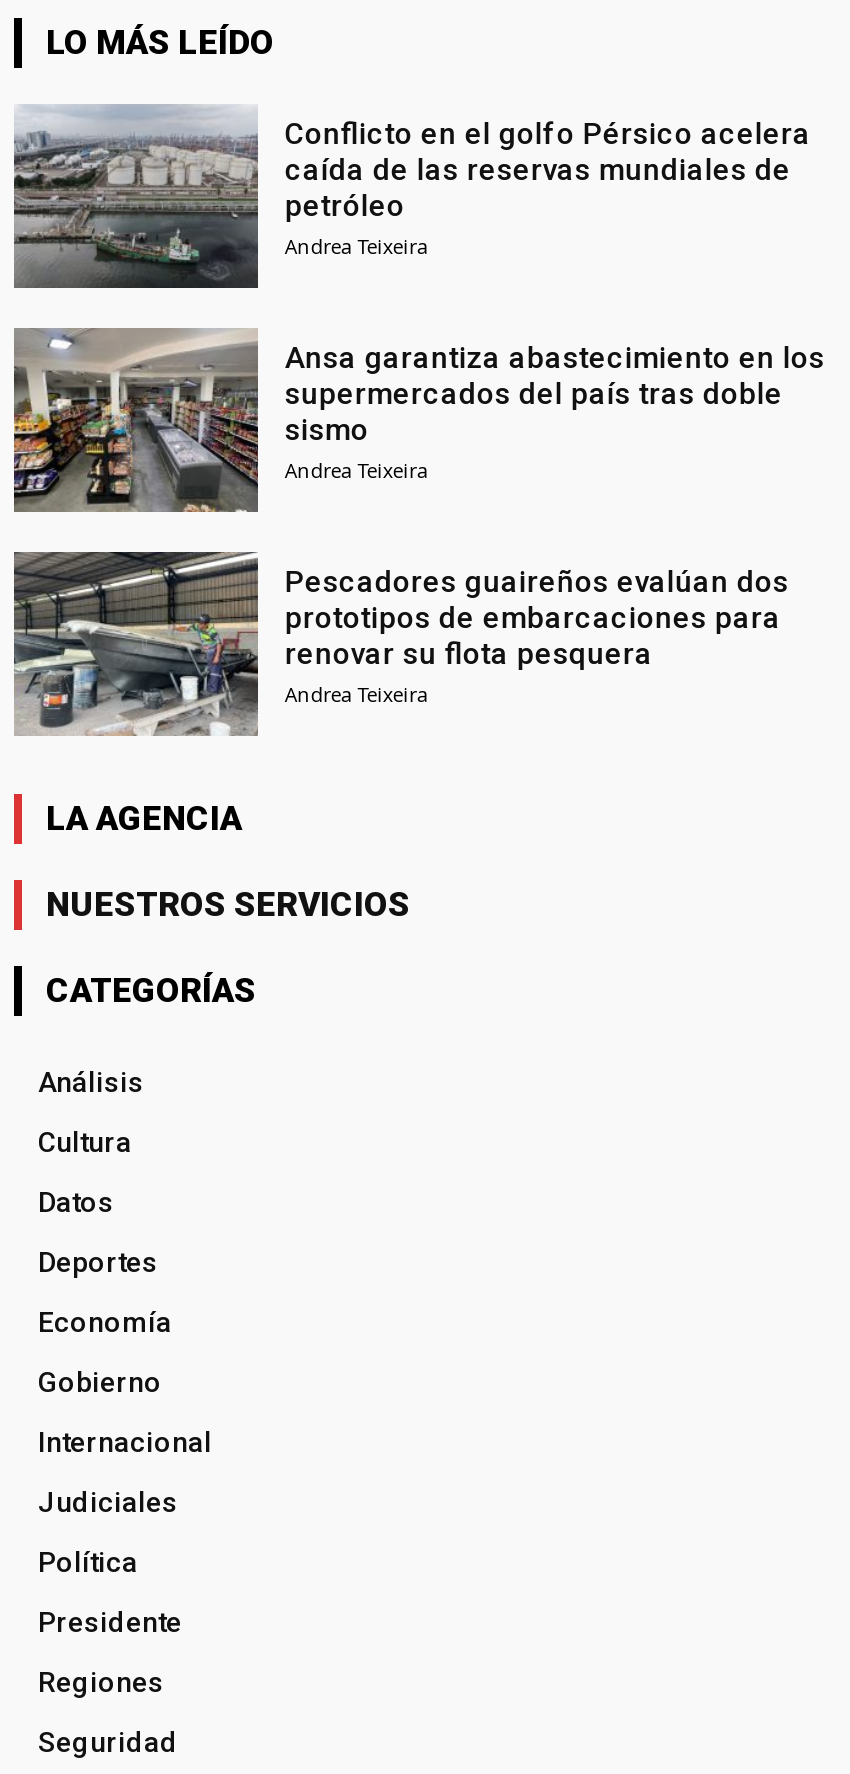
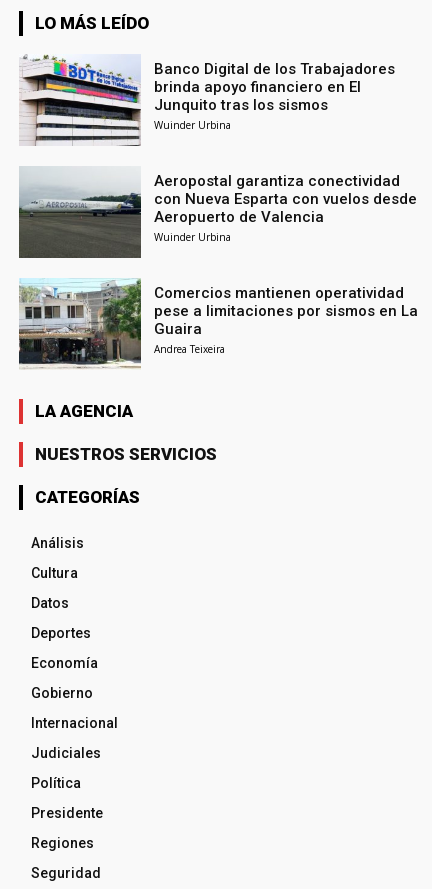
- [image]
- Conflicto en el golfo Pérsico acelera
- caída de las reservas mundiales de
- petróleo
- Andrea Teixeira
+ [image]
+ Banco Digital de los Trabajadores
+ brinda apoyo financiero en El
+ Junquito tras los sismos
+ Wuinder Urbina

- [image]
- Ansa garantiza abastecimiento en los
- supermercados del país tras doble
- sismo
- Andrea Teixeira
+ [image]
+ Aeropostal garantiza conectividad
+ con Nueva Esparta con vuelos desde
+ Aeropuerto de Valencia
+ Wuinder Urbina

- [image]
- Pescadores guaireños evalúan dos
- prototipos de embarcaciones para
- renovar su flota pesquera
+ [image]
+ Comercios mantienen operatividad
+ pese a limitaciones por sismos en La
+ Guaira
